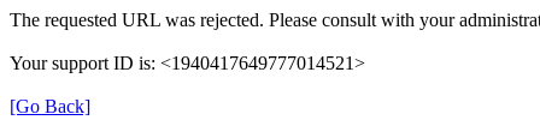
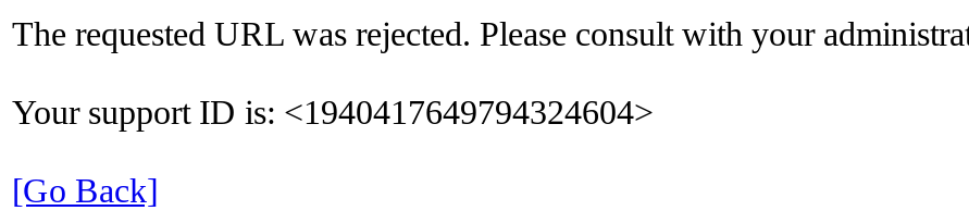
- Your support ID is: <1940417649777014521>
+ Your support ID is: <1940417649794324604>
